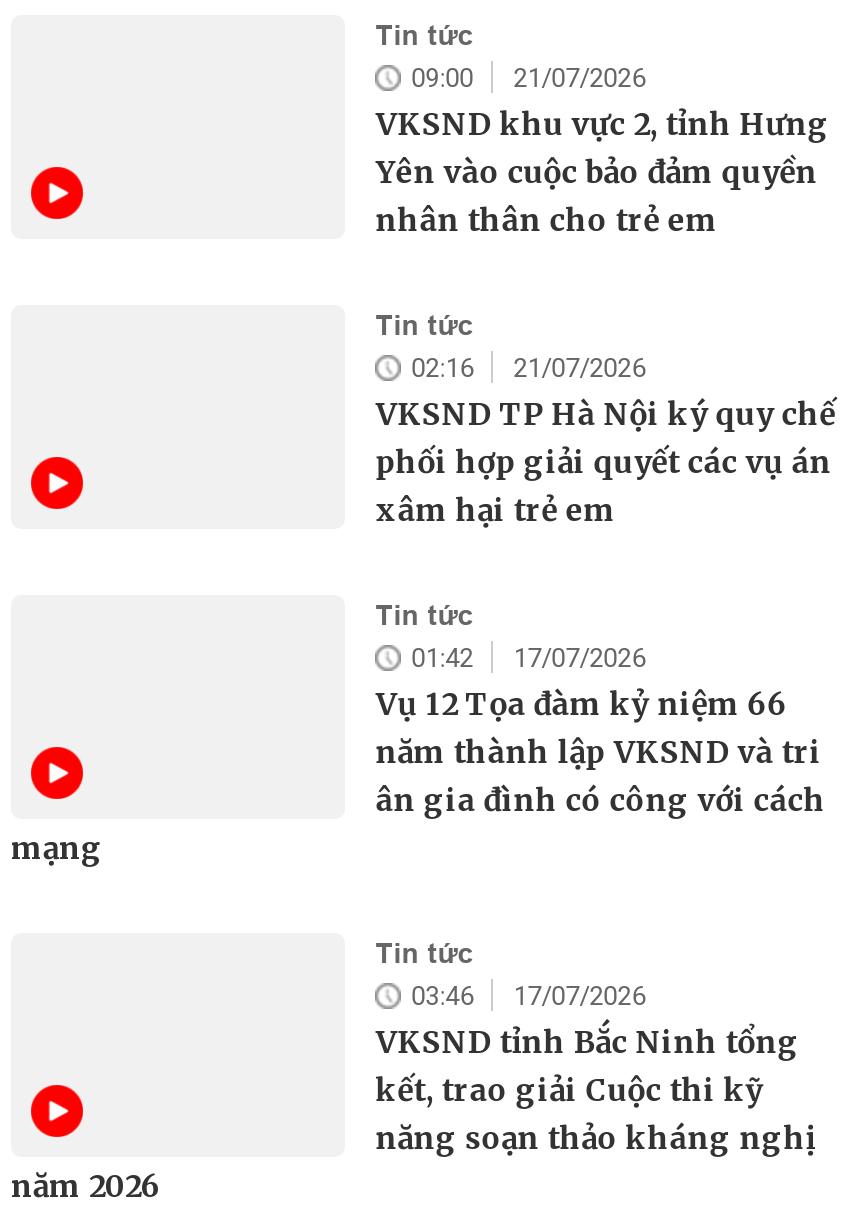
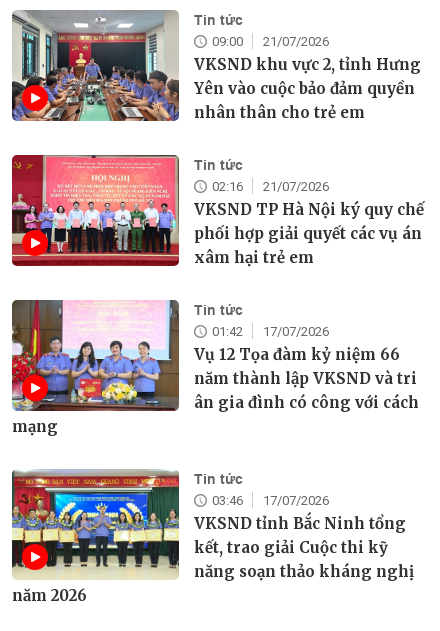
+ [image]

+ [image]

+ [image]

+ [image]
